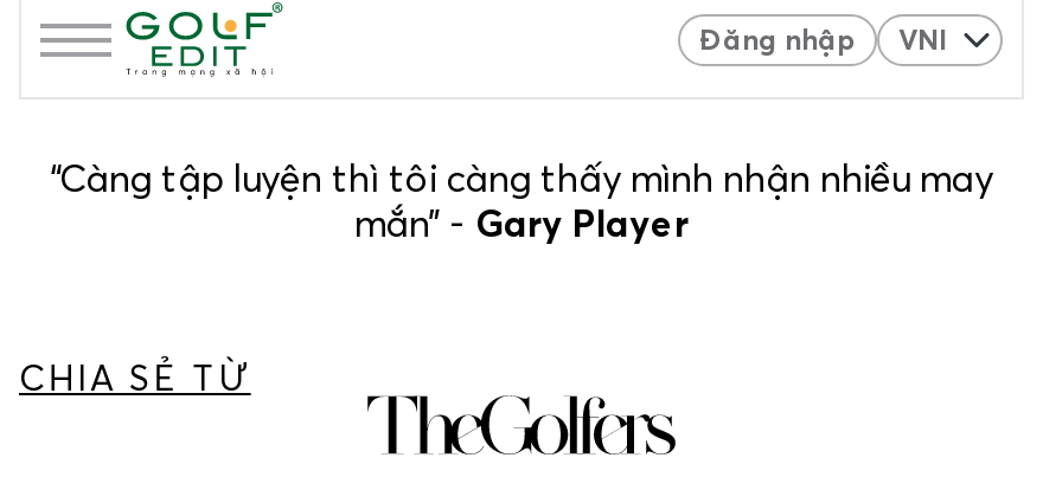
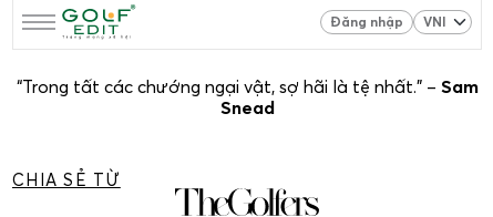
- “Càng tập luyện thì tôi càng thấy mình nhận nhiều may
- mắn” - Gary Player
+ “Trong tất các chướng ngại vật, sợ hãi là tệ nhất.” – Sam
+ Snead
